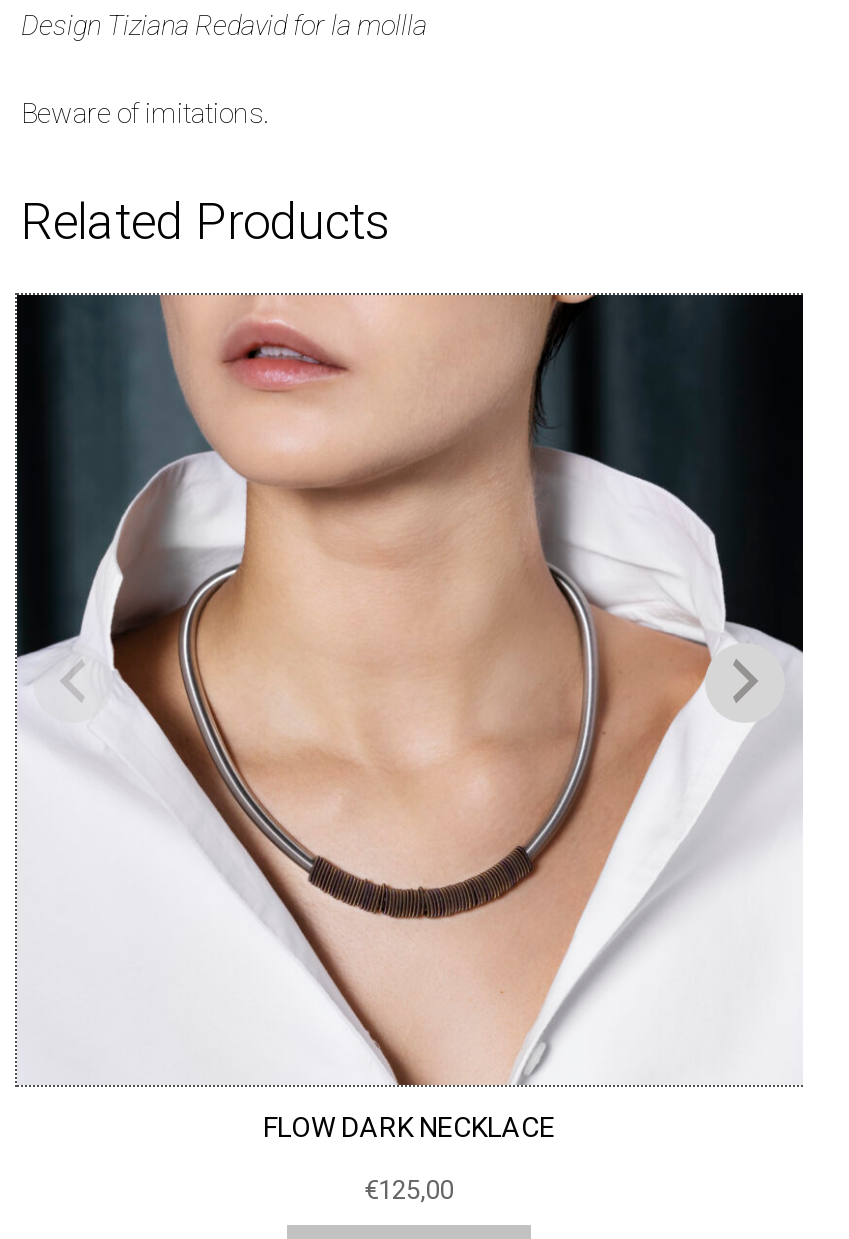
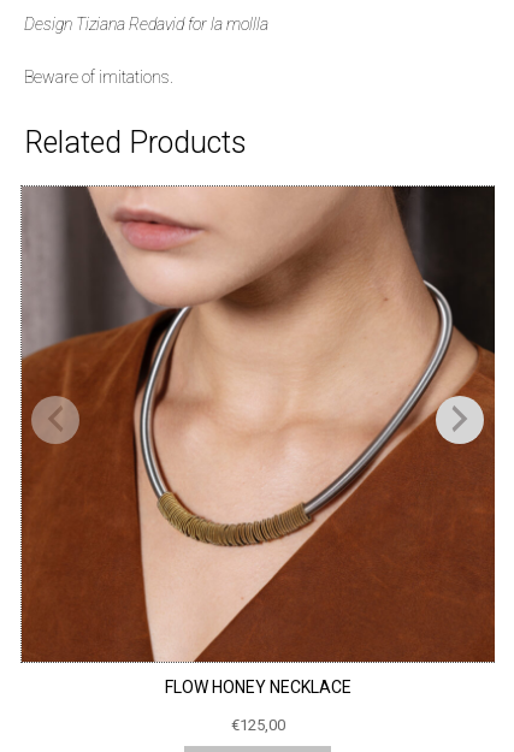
- [image]
- FLOW DARK NECKLACE
+ [image]
+ FLOW HONEY NECKLACE
